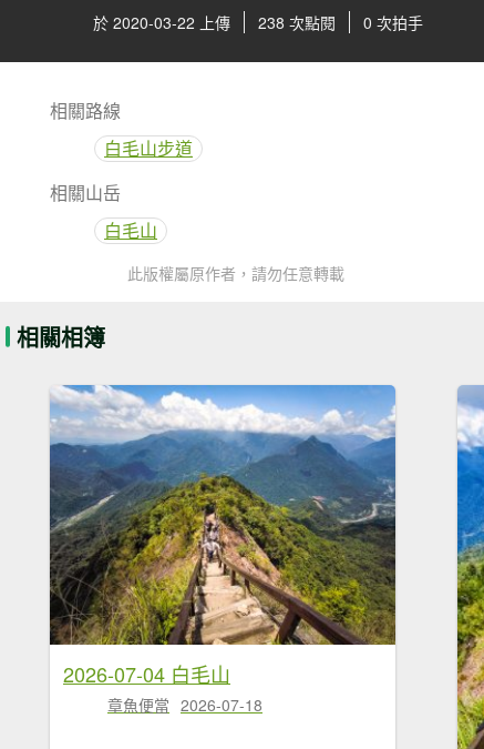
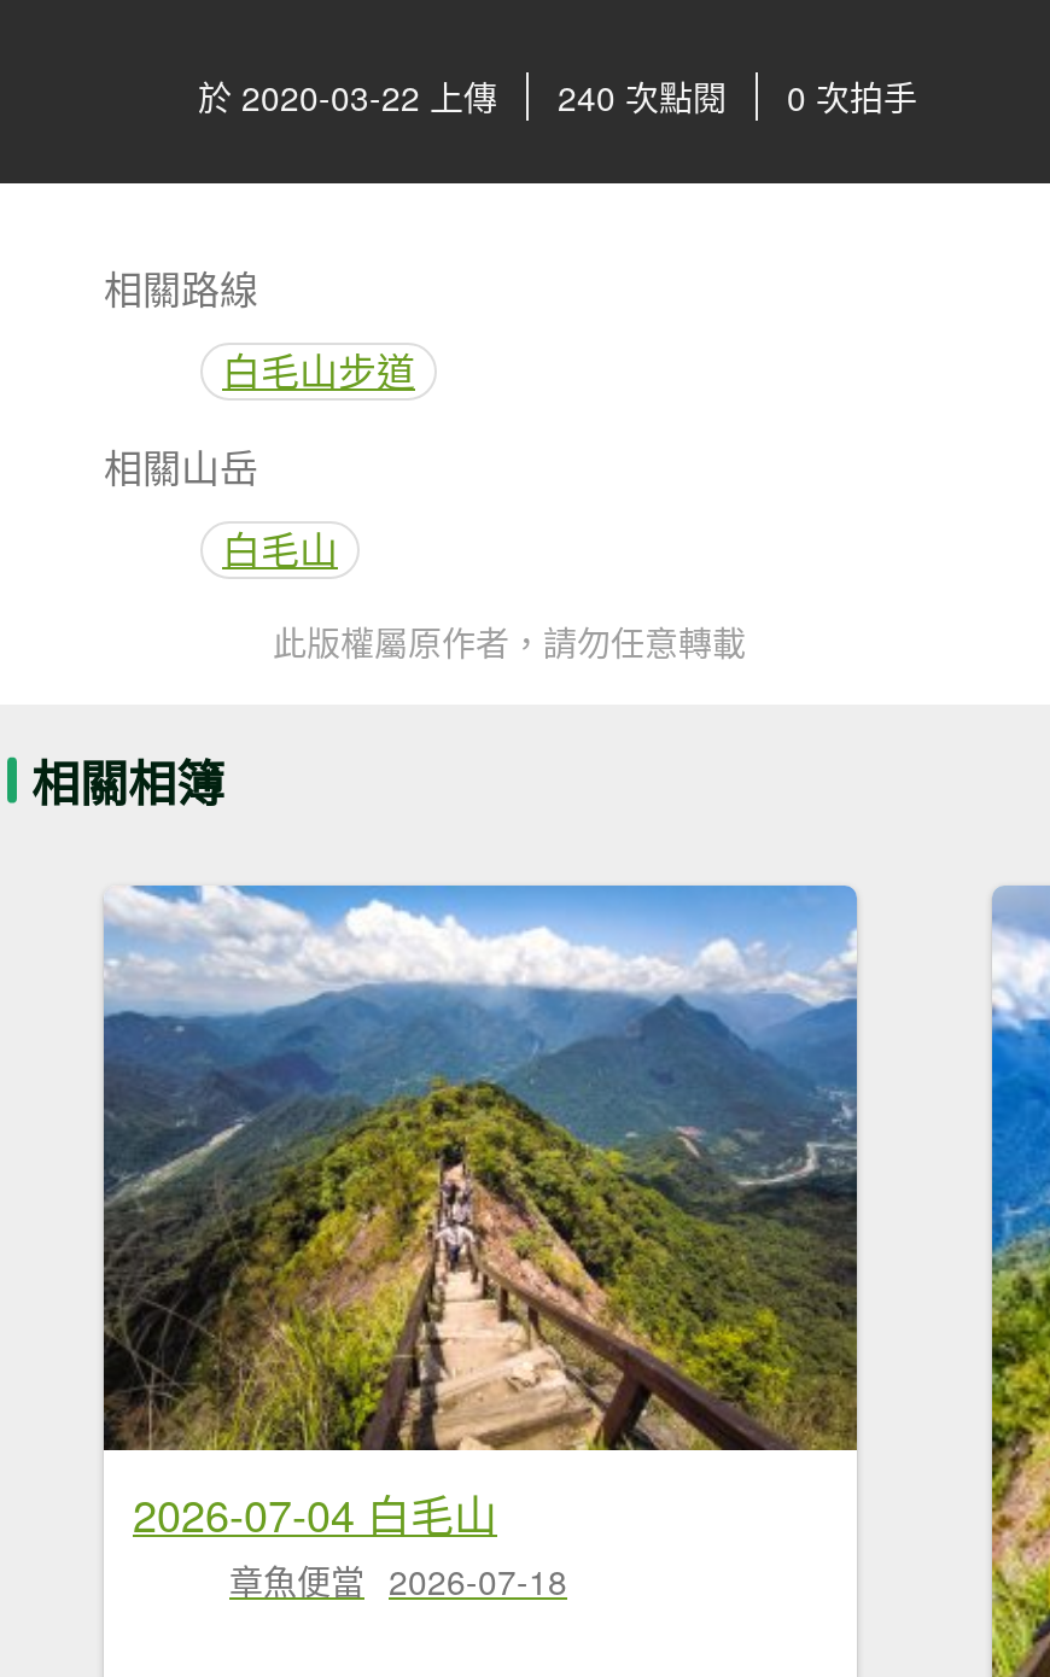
- 於 2020-03-22 上傳 238 次點閱 0 次拍手
+ 於 2020-03-22 上傳 240 次點閱 0 次拍手
